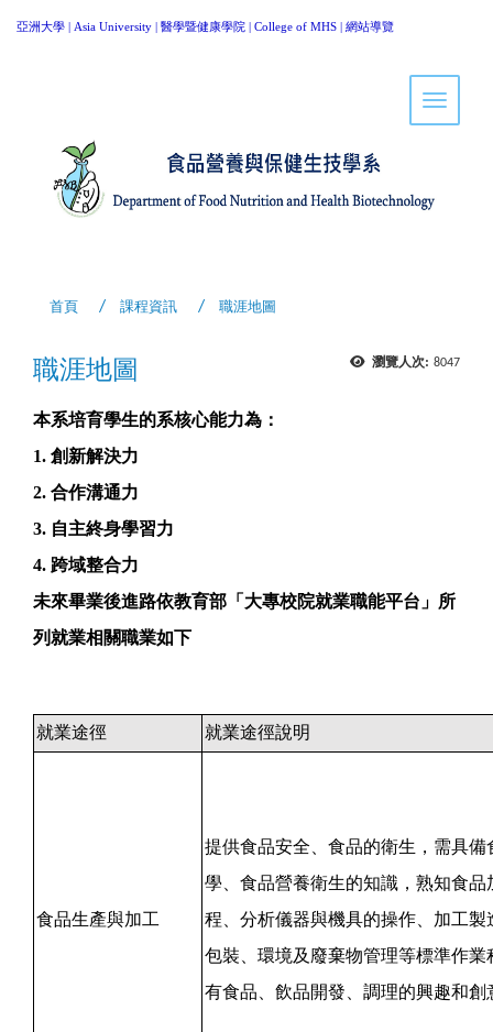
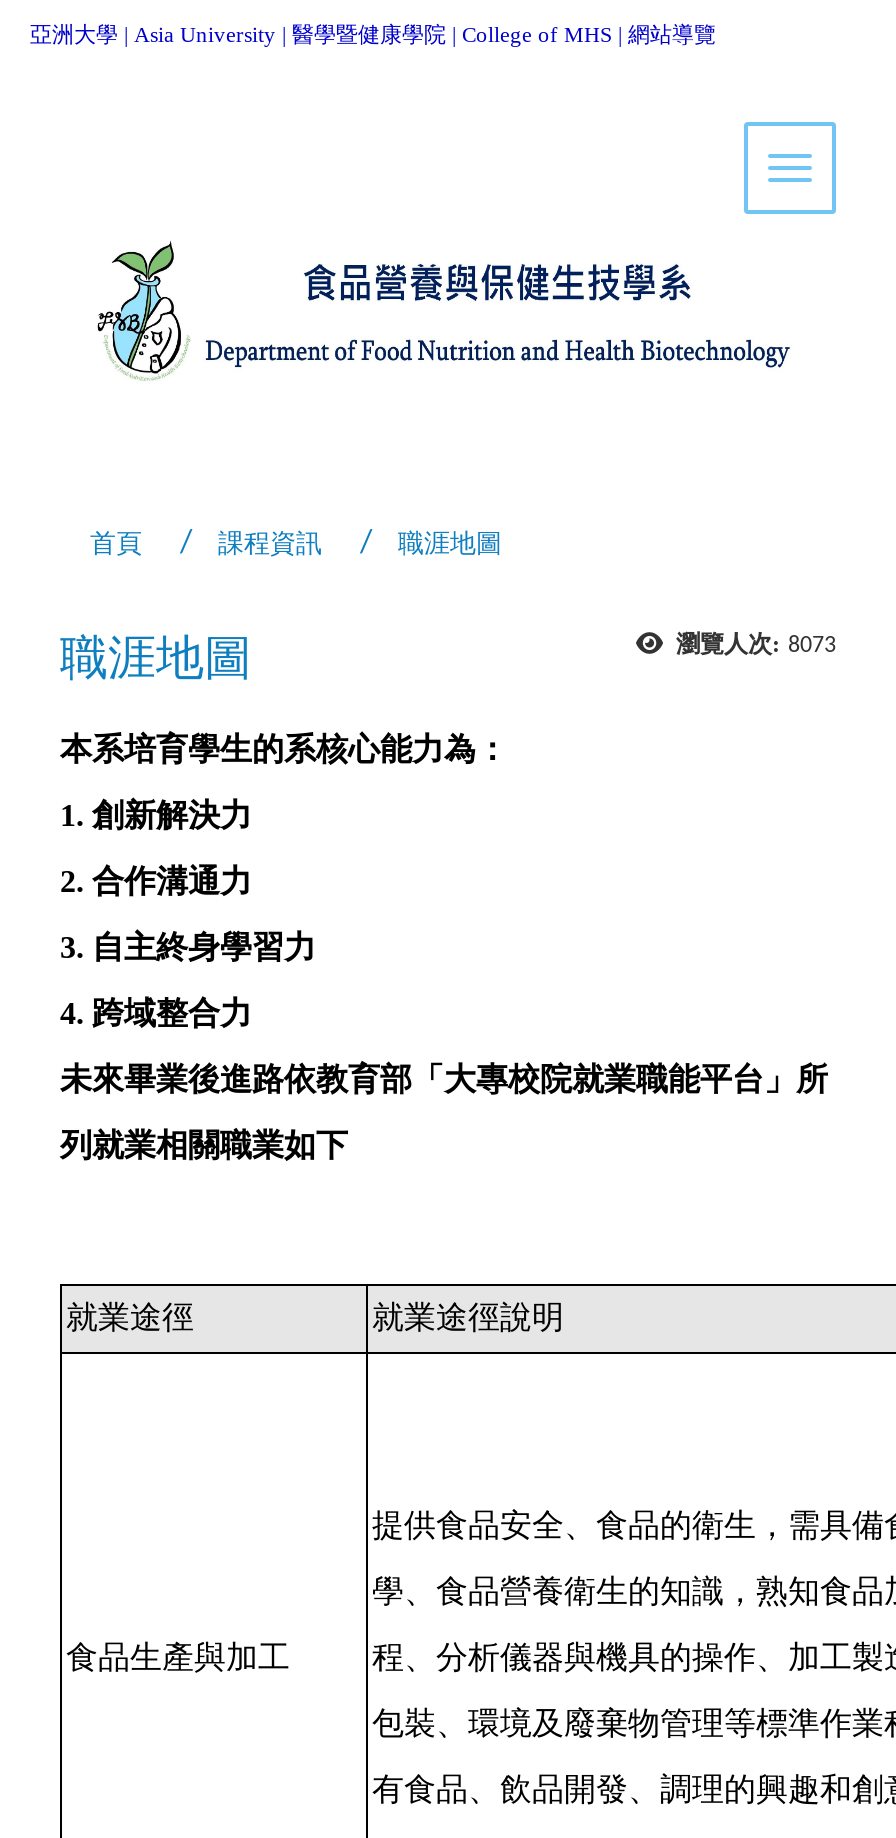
- 瀏覽人次: 8047
+ 瀏覽人次: 8073
